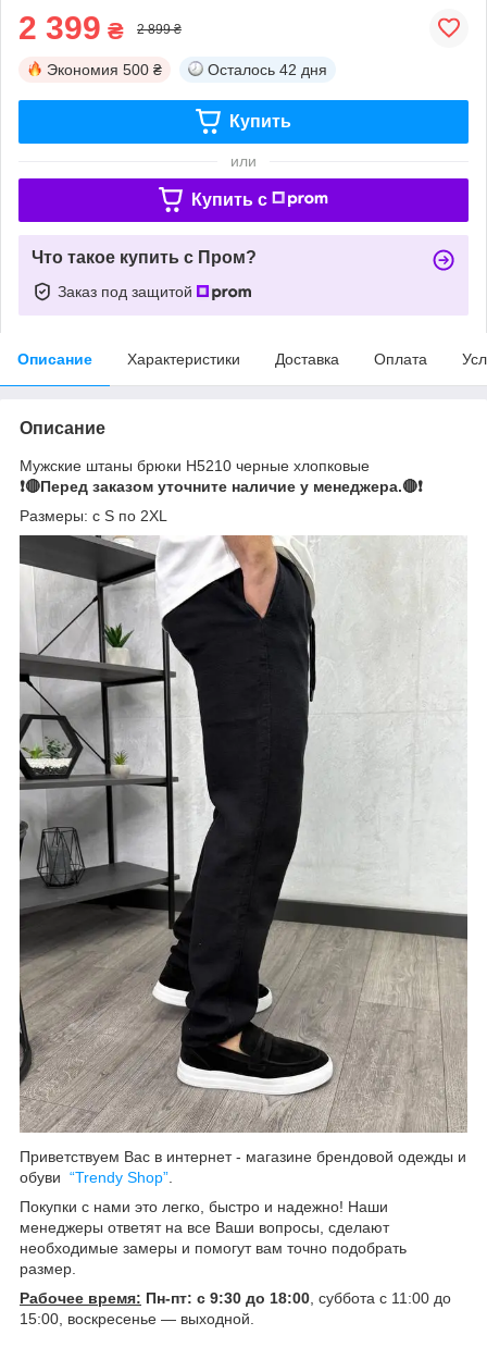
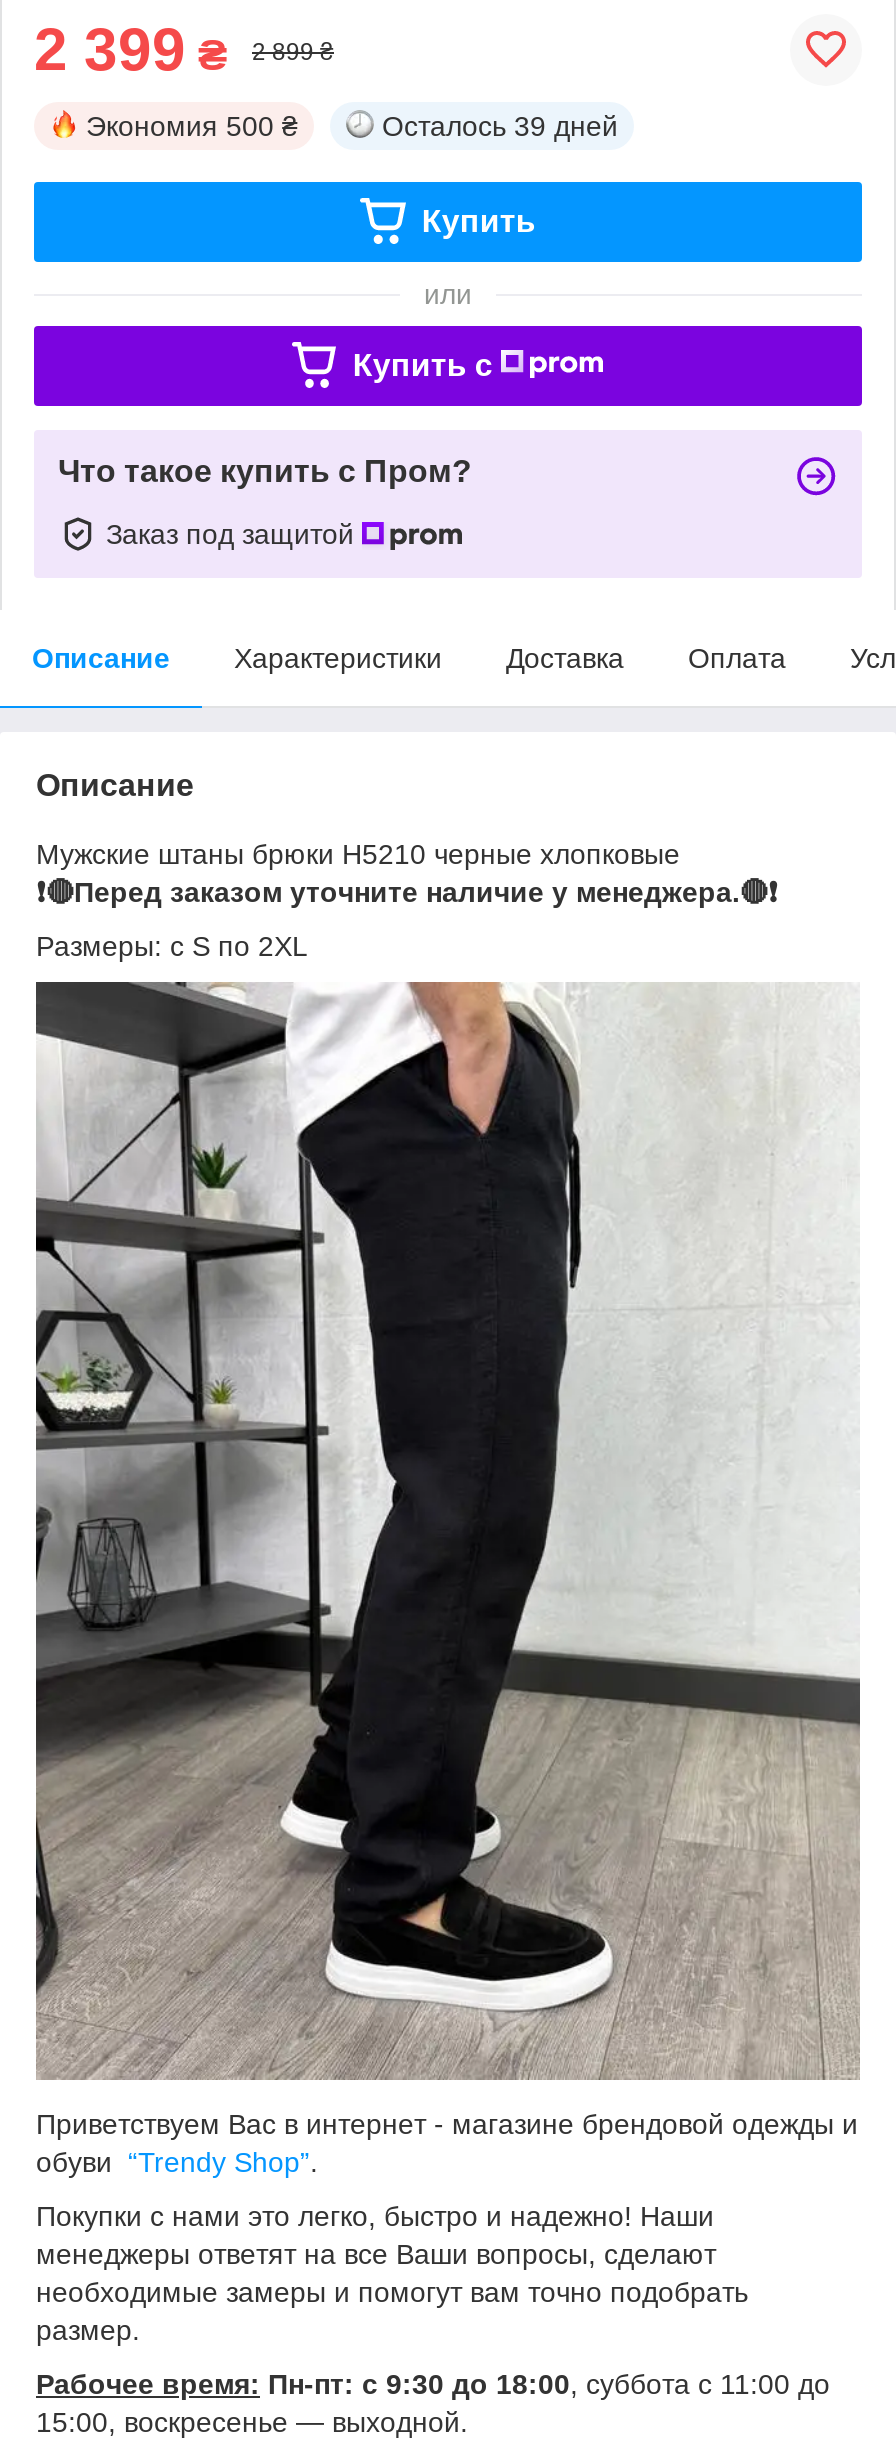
- Осталось 42 дня
+ Осталось 39 дней
